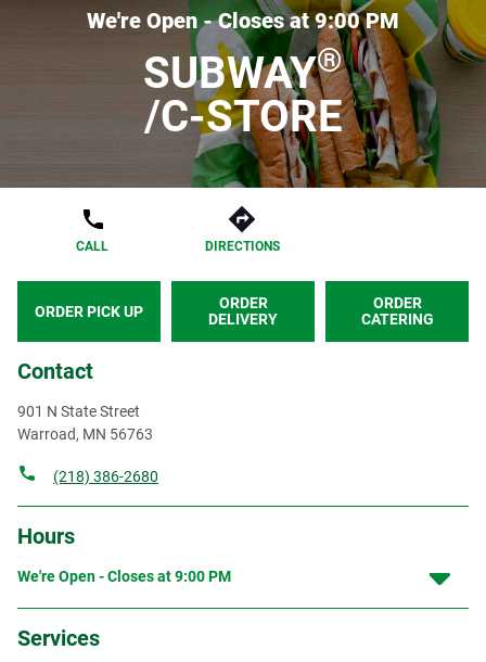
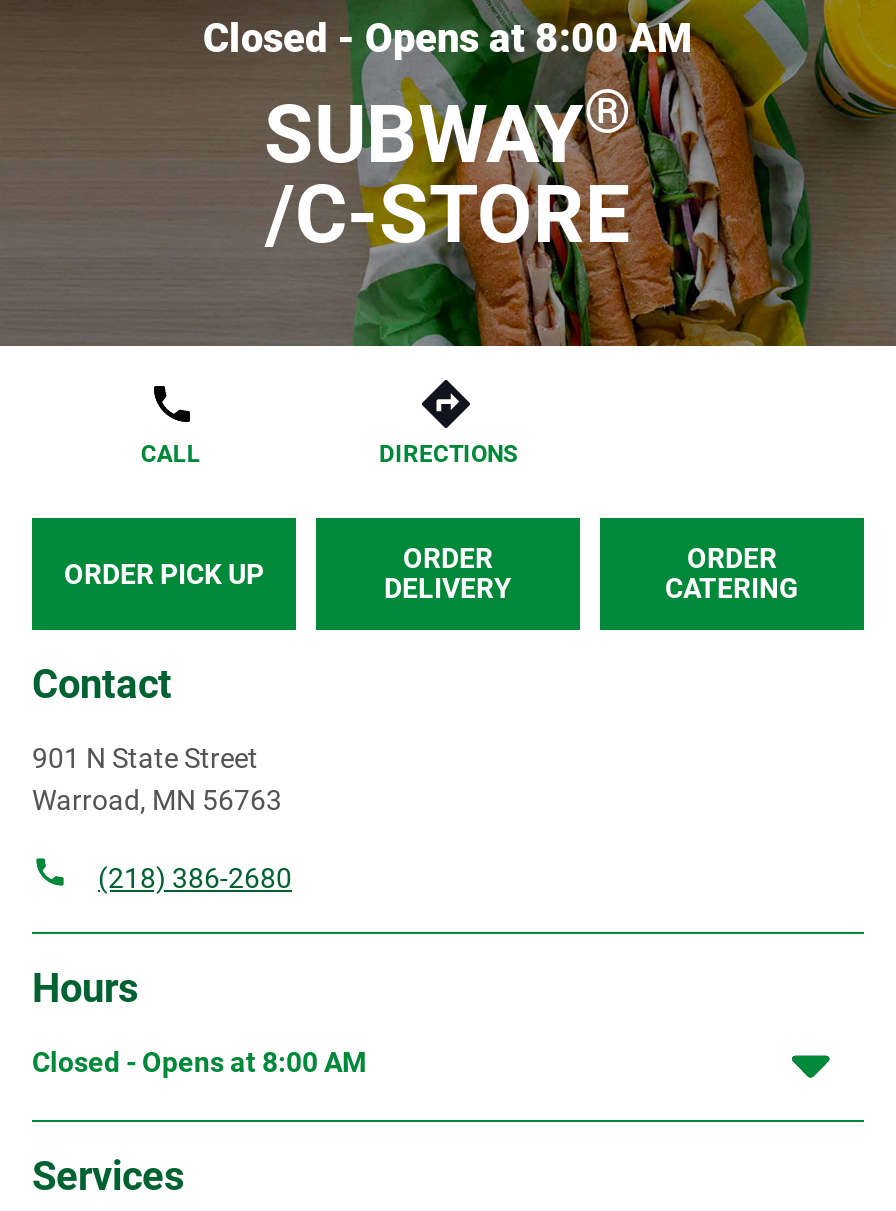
- We're Open - Closes at 9:00 PM
+ Closed - Opens at 8:00 AM

- We're Open - Closes at 9:00 PM
+ Closed - Opens at 8:00 AM
